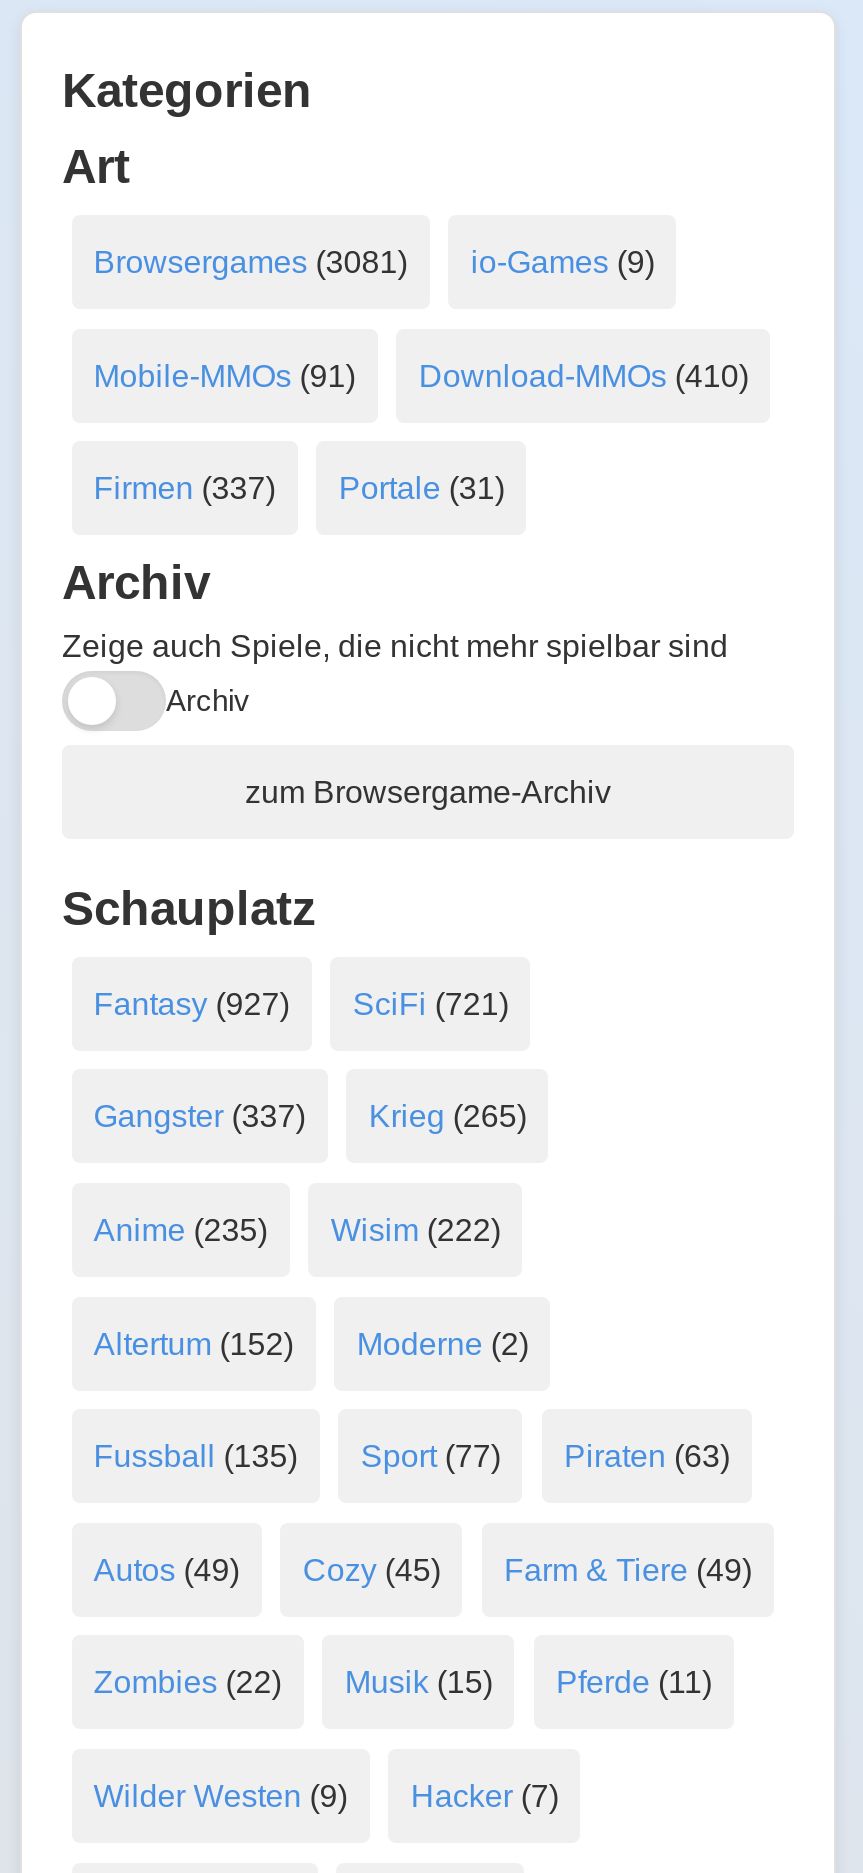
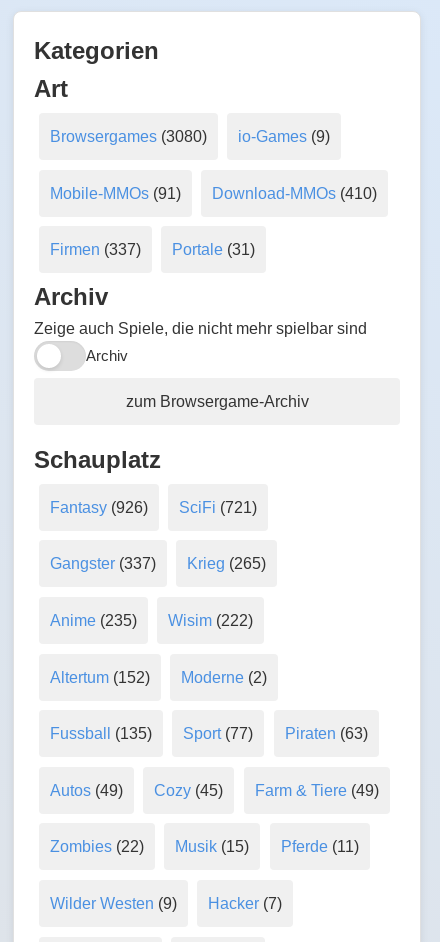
- Browsergames (3081)
+ Browsergames (3080)

- Fantasy (927) SciFi (721)
+ Fantasy (926) SciFi (721)
